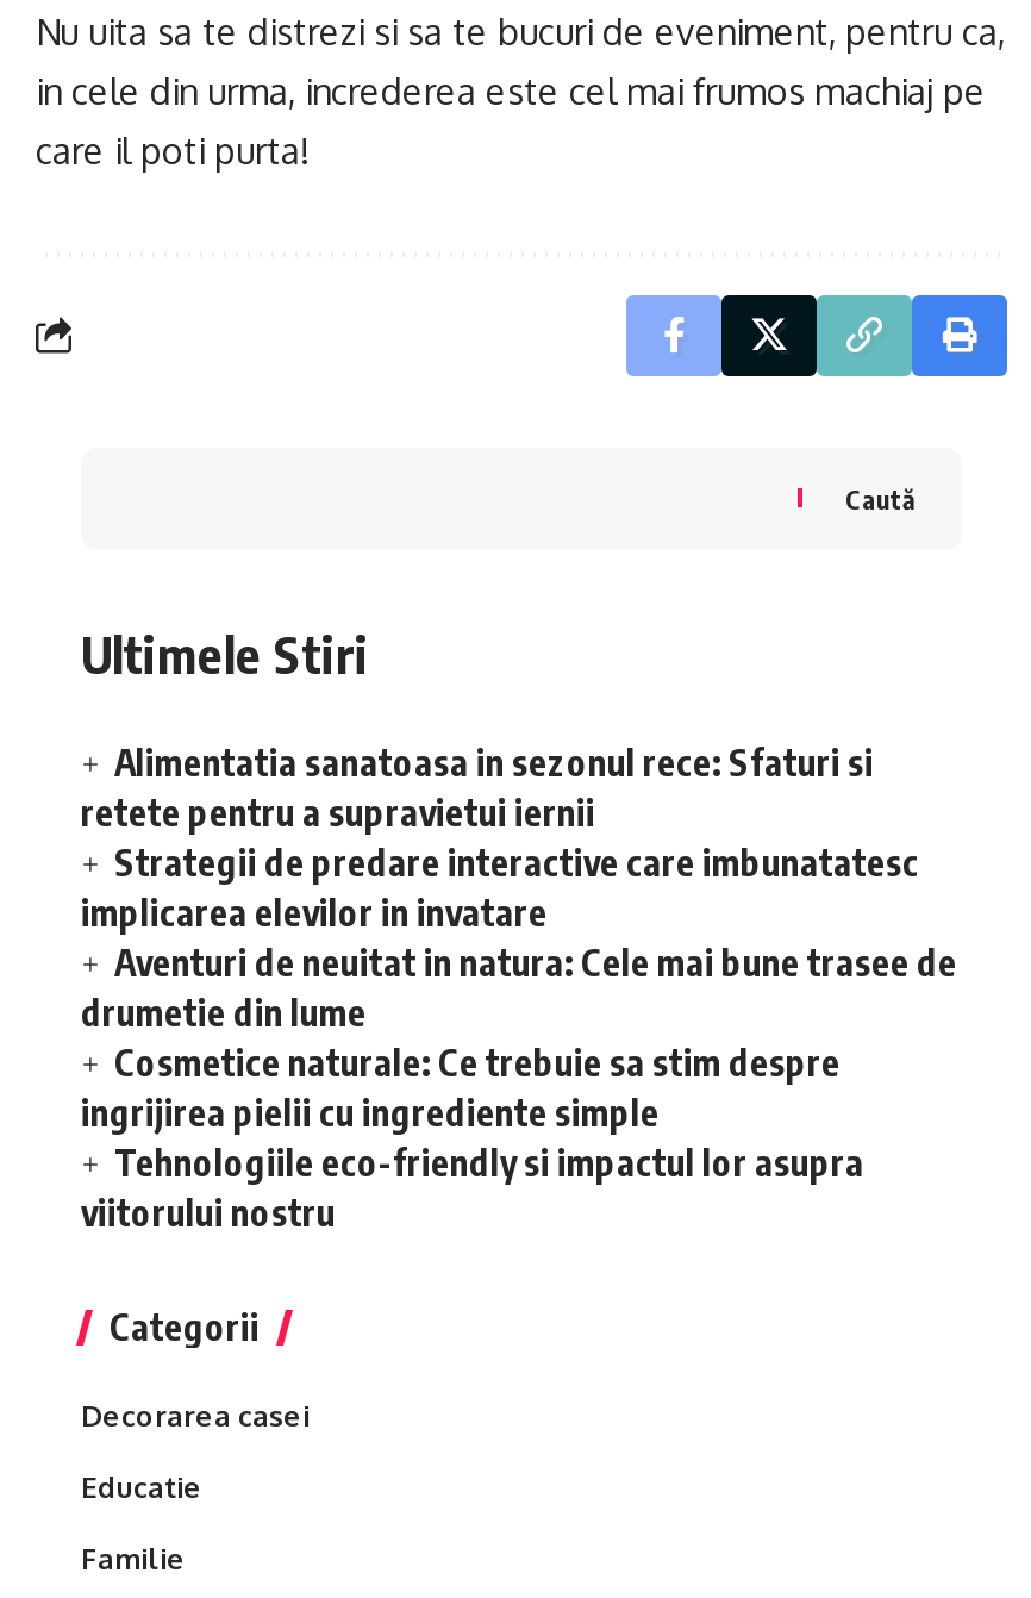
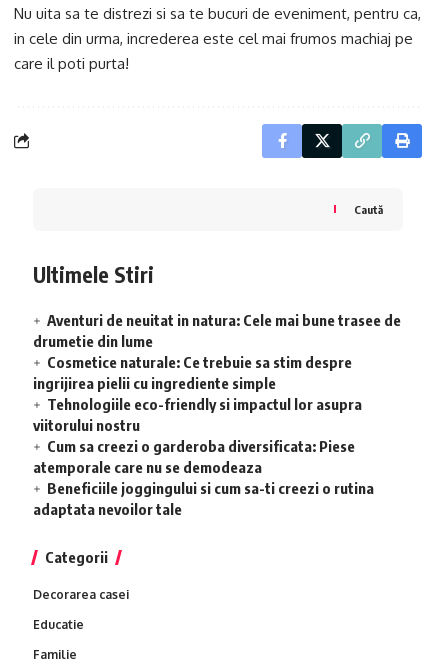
- Alimentatia sanatoasa in sezonul rece: Sfaturi si
- retete pentru a supravietui iernii
- Strategii de predare interactive care imbunatatesc
- implicarea elevilor in invatare

moved up: Aventuri de neuitat in natura: Cele mai bune trasee de | drumetie din lume | Cosmetice naturale: Ce trebuie sa stim despre | ingrijirea pielii cu ingrediente simple | Tehnologiile eco-friendly si impactul lor asupra | viitorului nostru

+ Cum sa creezi o garderoba diversificata: Piese
+ atemporale care nu se demodeaza
+ Beneficiile joggingului si cum sa-ti creezi o rutina
+ adaptata nevoilor tale
